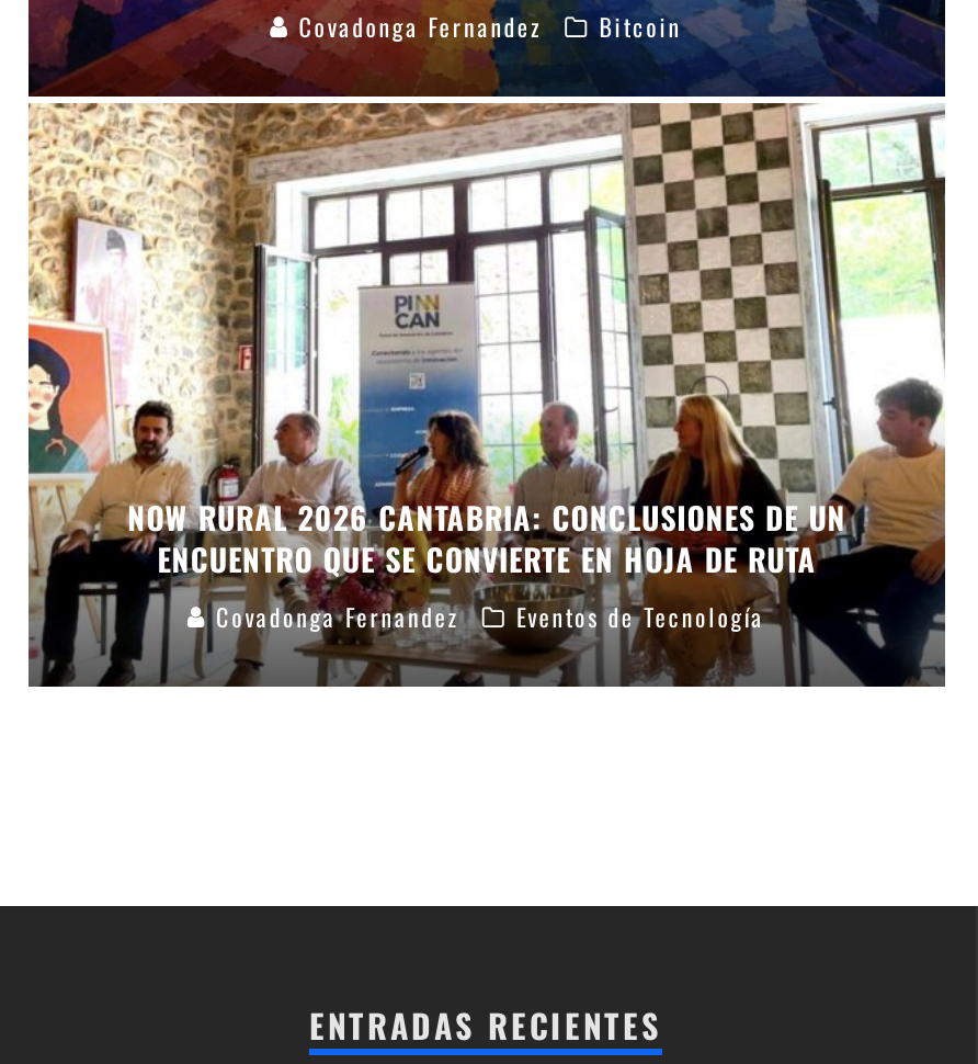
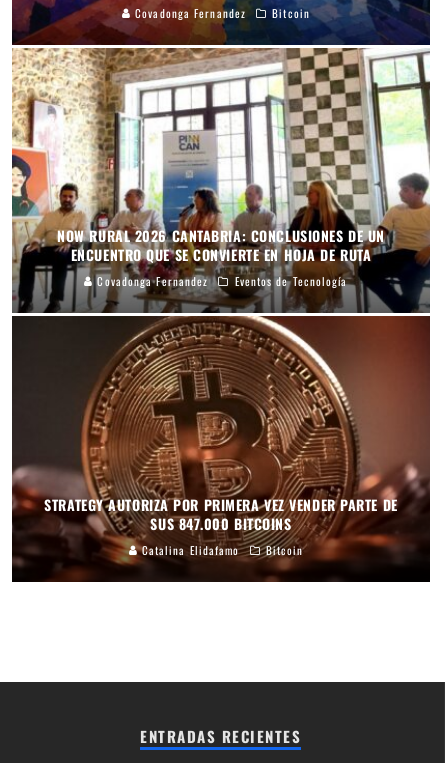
+ [image]
+ STRATEGY AUTORIZA POR PRIMERA VEZ VENDER PARTE DE
+ SUS 847.000 BITCOINS
+ Catalina Elidafamo
+ Bitcoin
